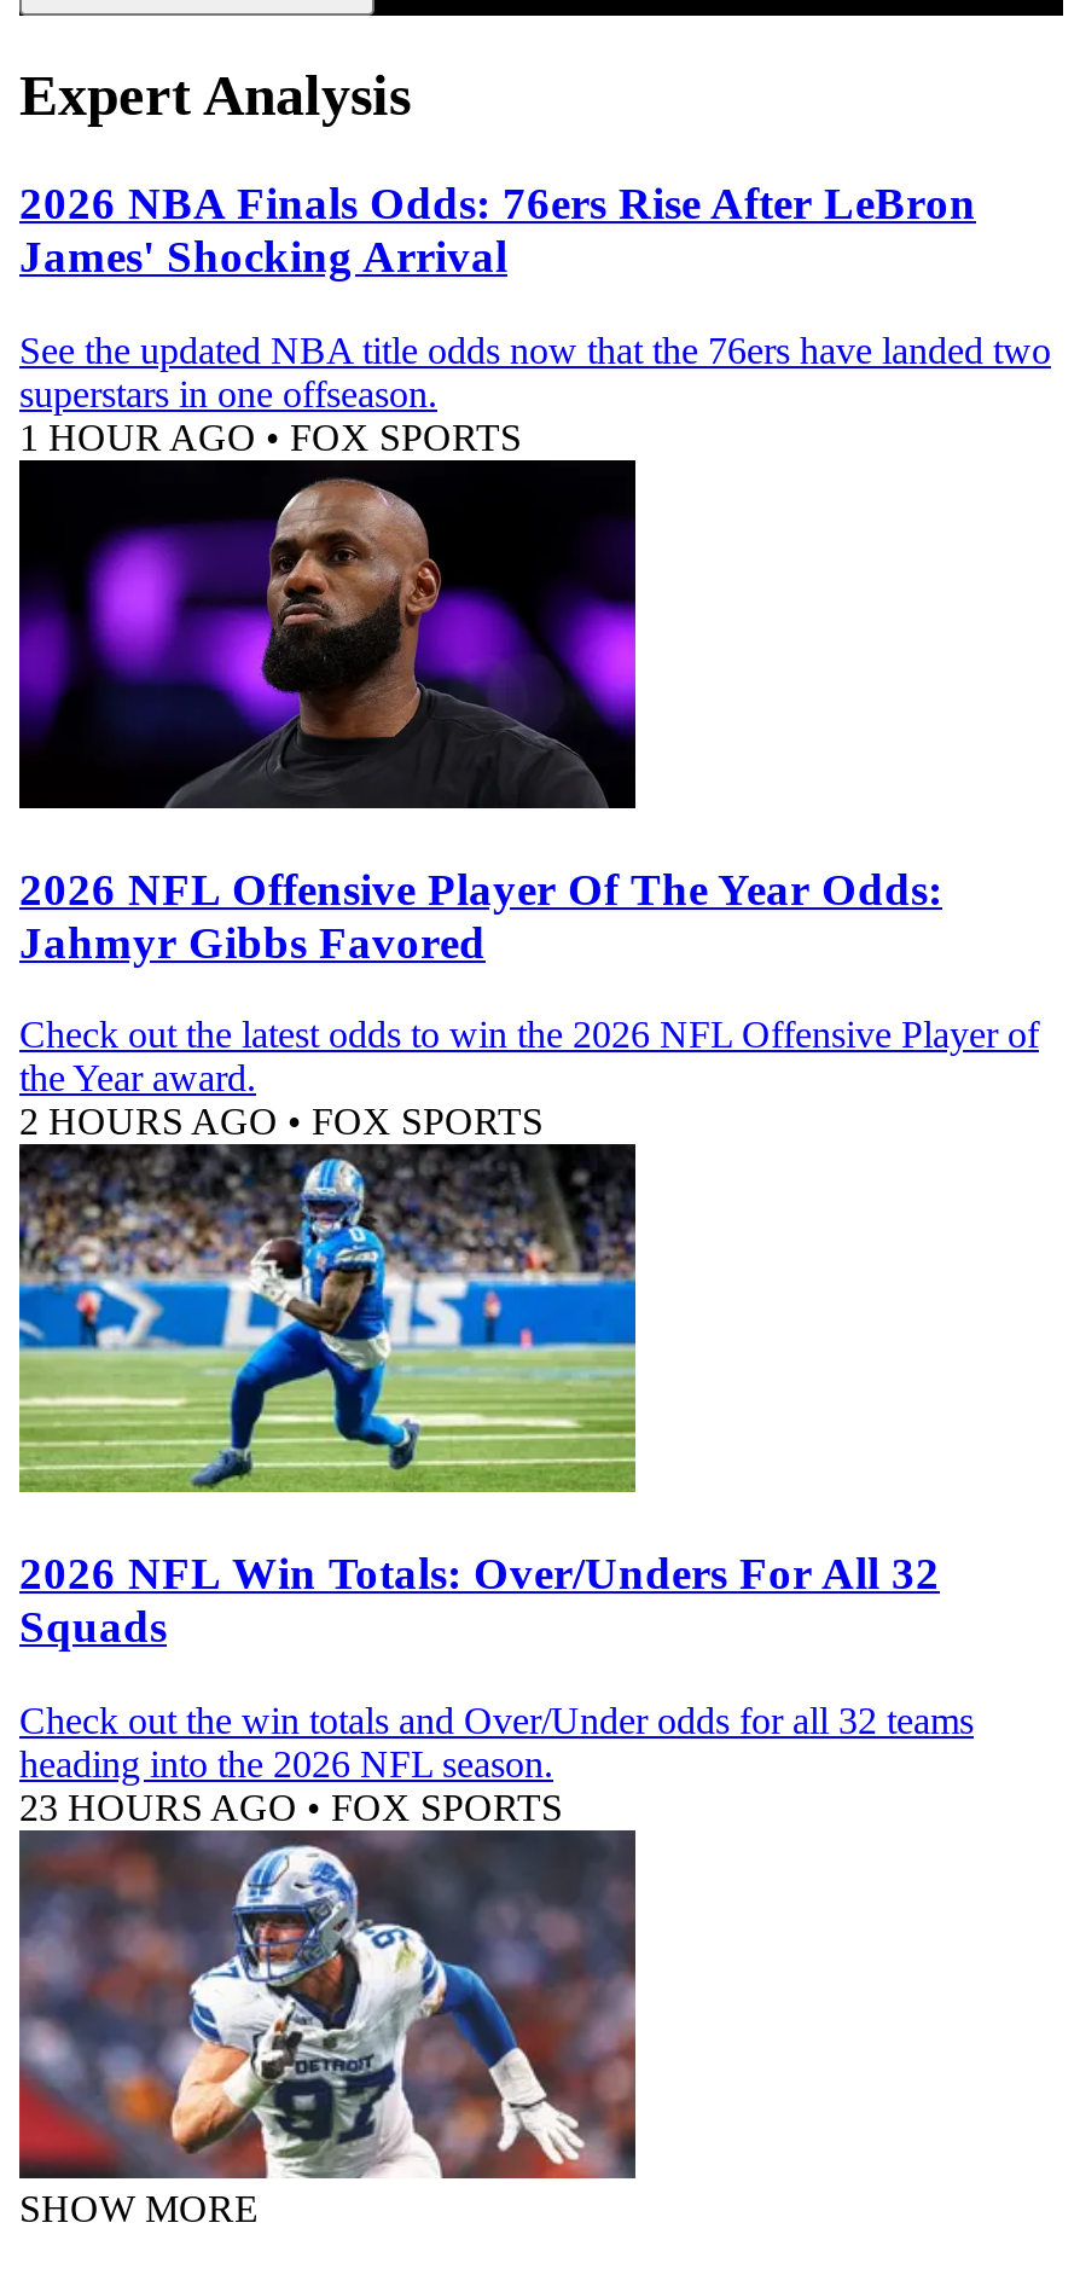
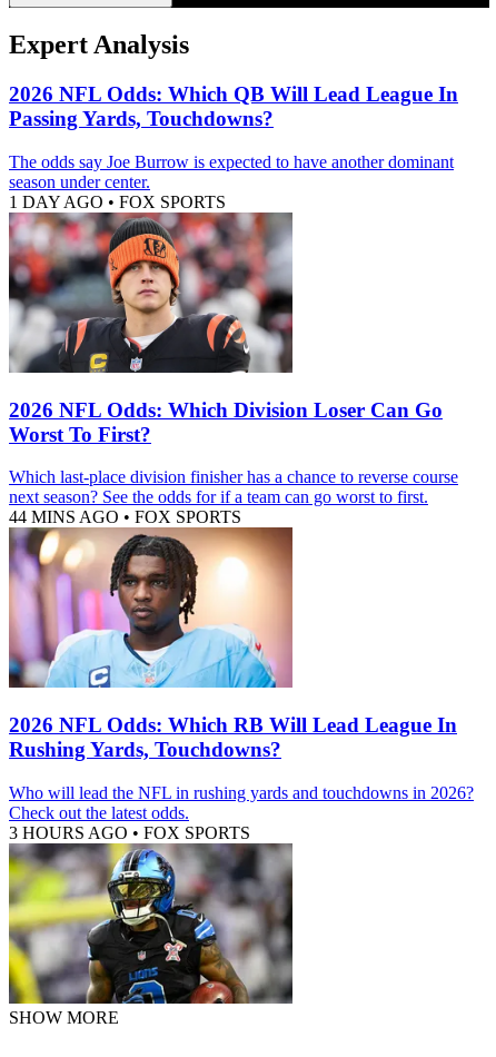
- 2026 NBA Finals Odds: 76ers Rise After LeBron
- James' Shocking Arrival
+ 2026 NFL Odds: Which QB Will Lead League In
+ Passing Yards, Touchdowns?

- See the updated NBA title odds now that the 76ers have landed two
- superstars in one offseason.
- 1 HOUR AGO • FOX SPORTS
+ The odds say Joe Burrow is expected to have another dominant
+ season under center.
+ 1 DAY AGO • FOX SPORTS

- [image]
- 2026 NFL Offensive Player Of The Year Odds:
- Jahmyr Gibbs Favored
+ [image]
+ 2026 NFL Odds: Which Division Loser Can Go
+ Worst To First?

- [image]
- Check out the latest odds to win the 2026 NFL Offensive Player of
- the Year award.
- 2 HOURS AGO • FOX SPORTS
+ [image]
+ Which last-place division finisher has a chance to reverse course
+ next season? See the odds for if a team can go worst to first.
+ 44 MINS AGO • FOX SPORTS

- 2026 NFL Win Totals: Over/Unders For All 32
- Squads
+ 2026 NFL Odds: Which RB Will Lead League In
+ Rushing Yards, Touchdowns?

- Check out the win totals and Over/Under odds for all 32 teams
- heading into the 2026 NFL season.
- 23 HOURS AGO • FOX SPORTS
+ Who will lead the NFL in rushing yards and touchdowns in 2026?
+ Check out the latest odds.
+ 3 HOURS AGO • FOX SPORTS

- [image]
+ [image]
